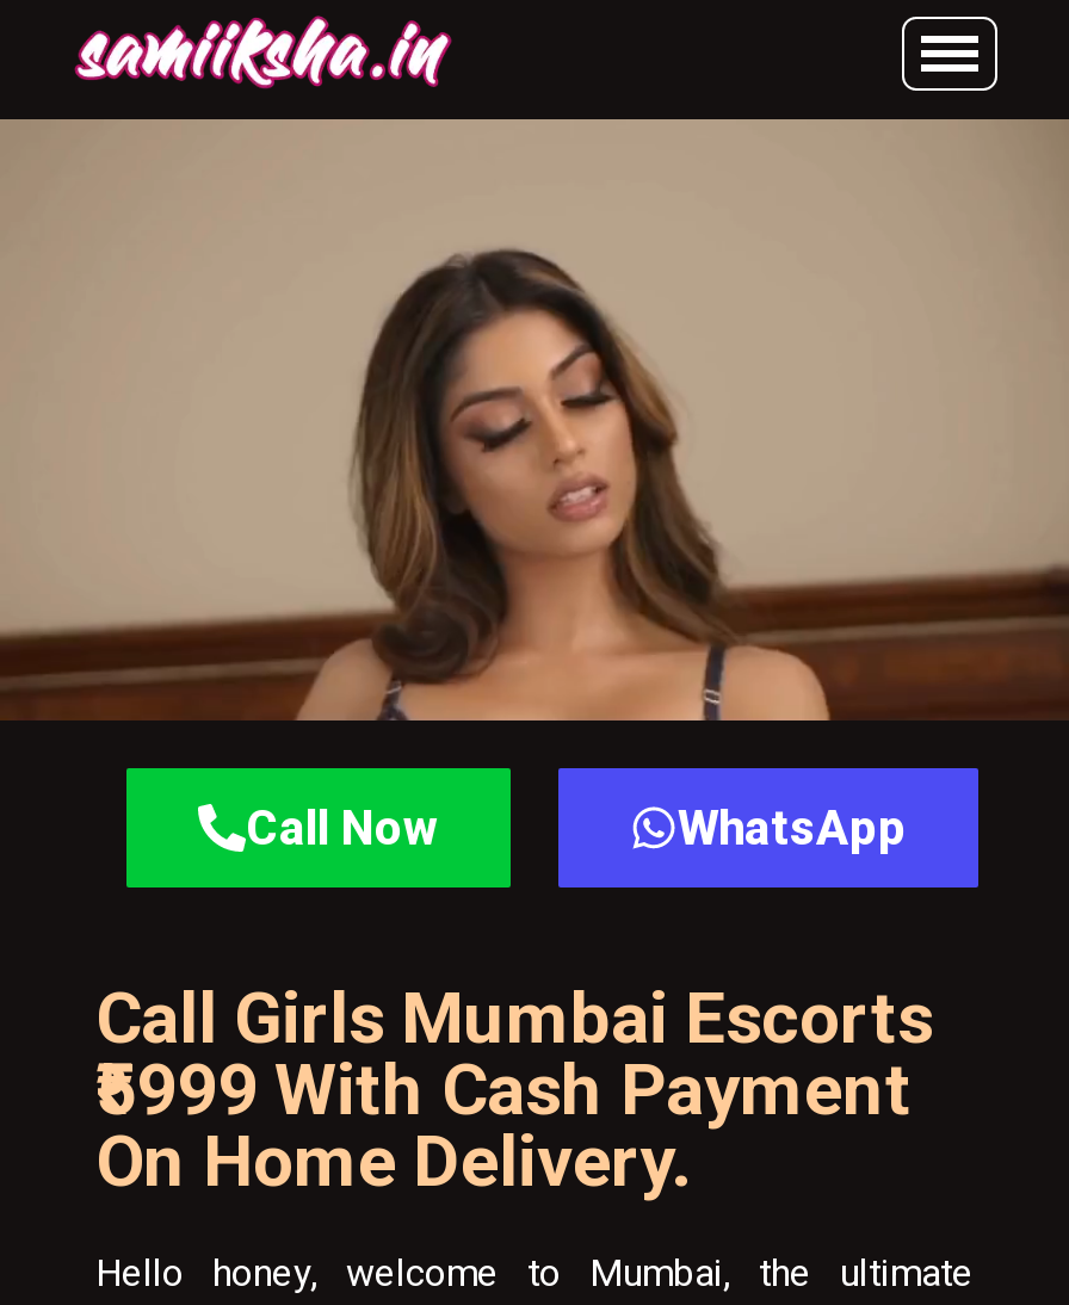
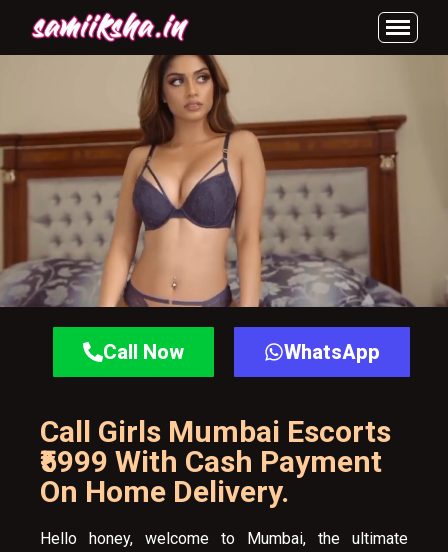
- [image]
+ [image]
